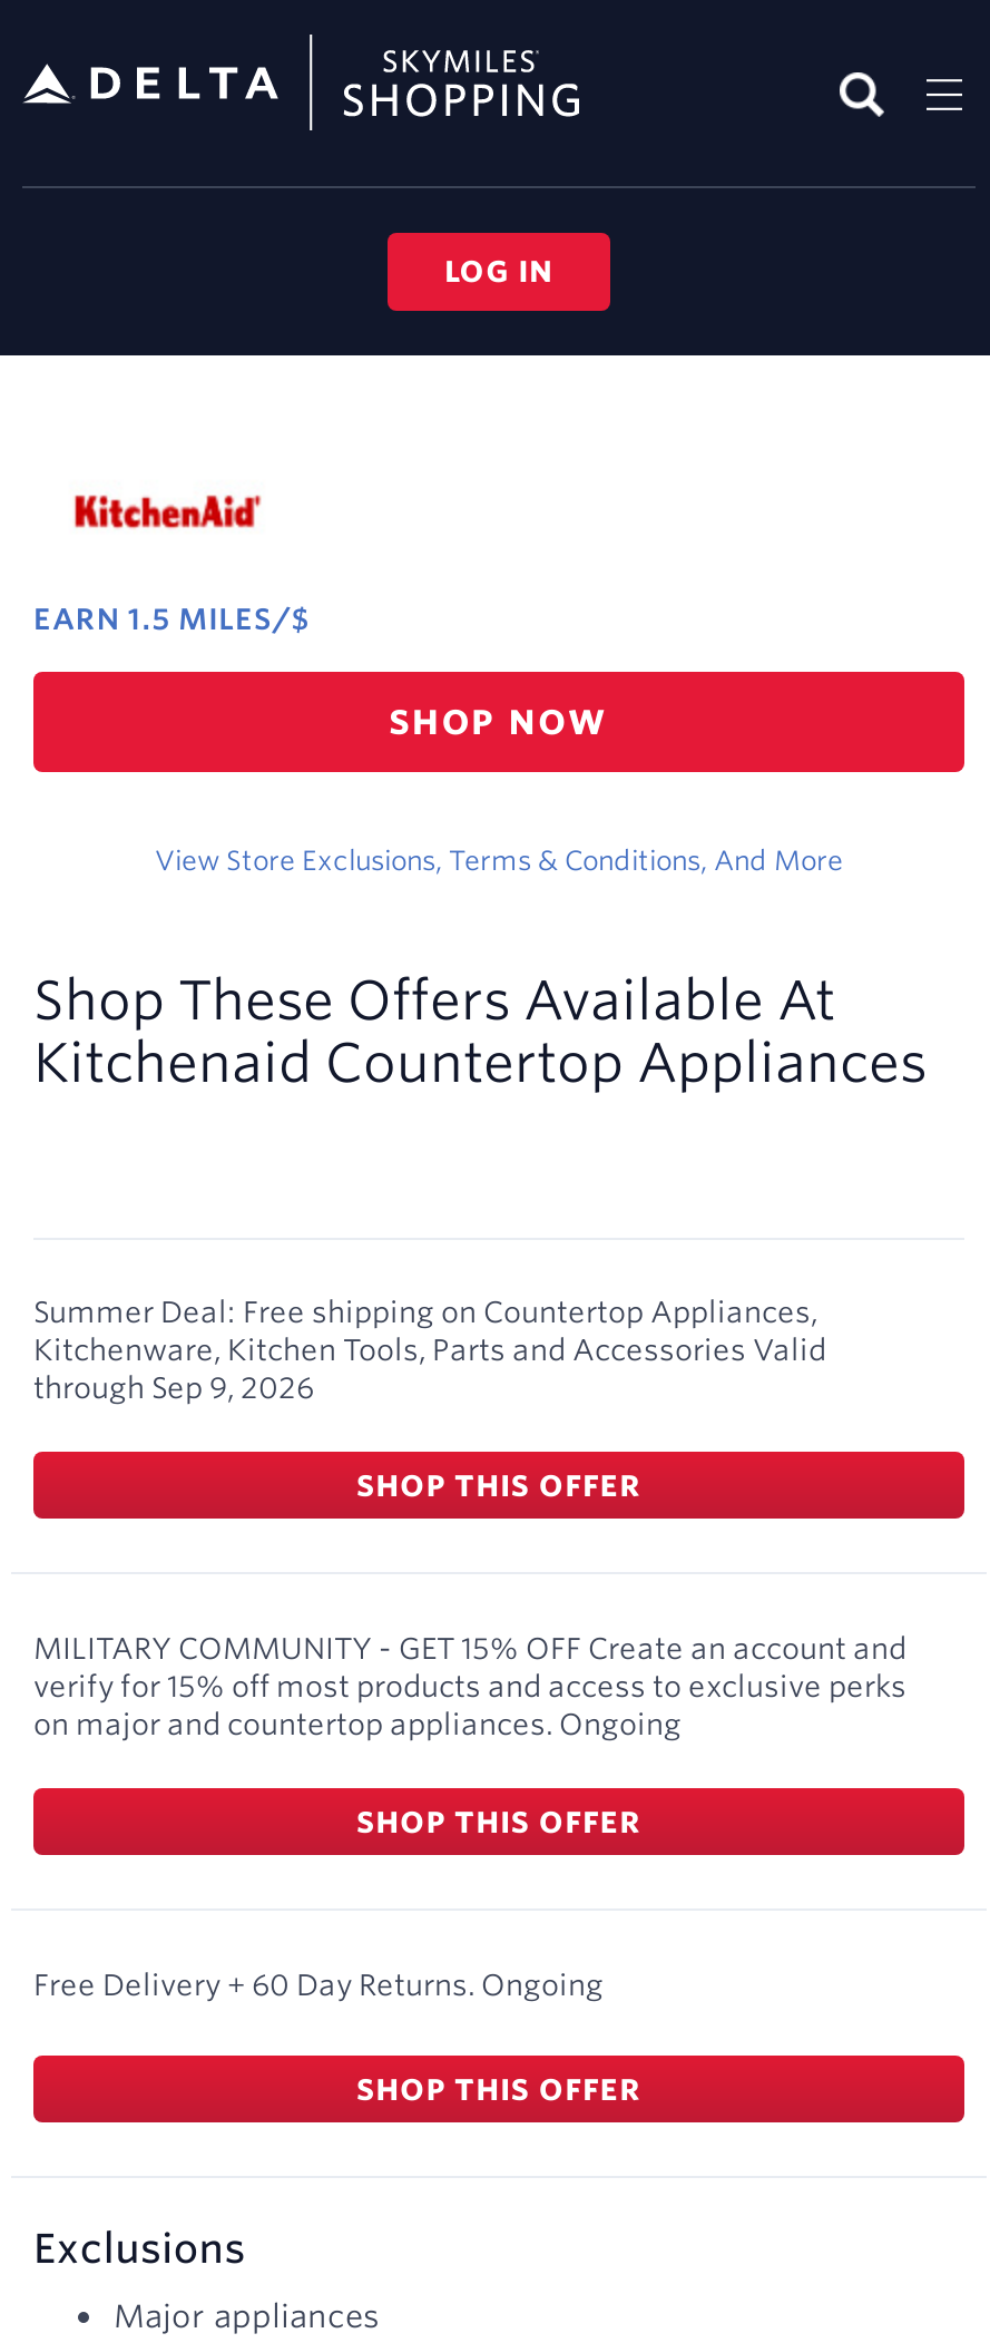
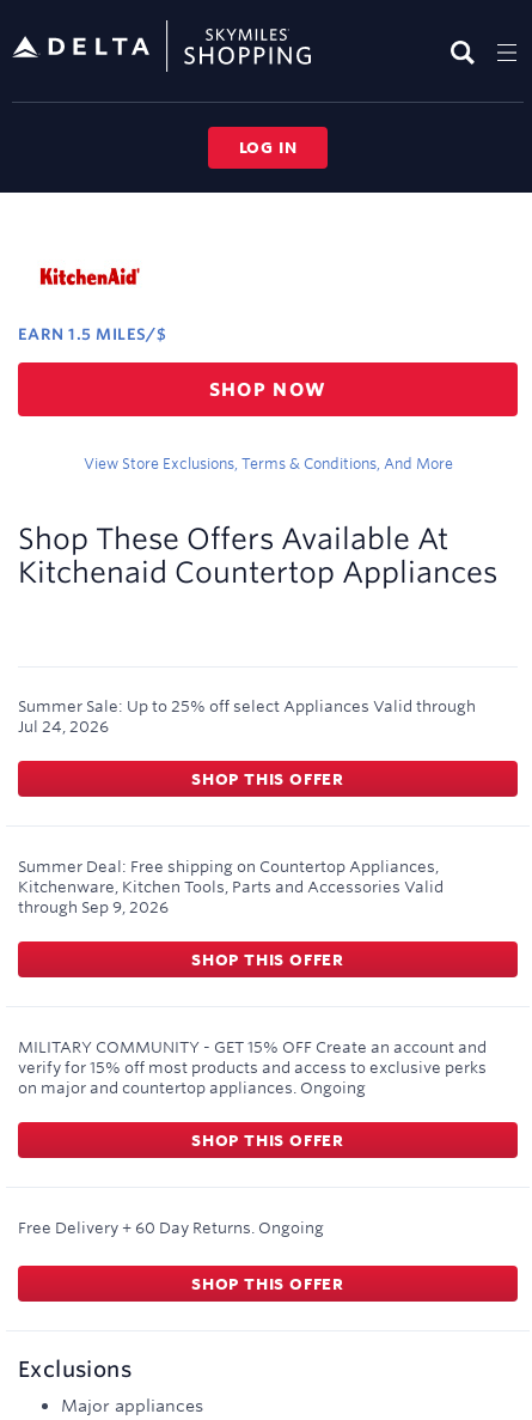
+ Summer Sale: Up to 25% off select Appliances Valid through
+ Jul 24, 2026
+ SHOP THIS OFFER
